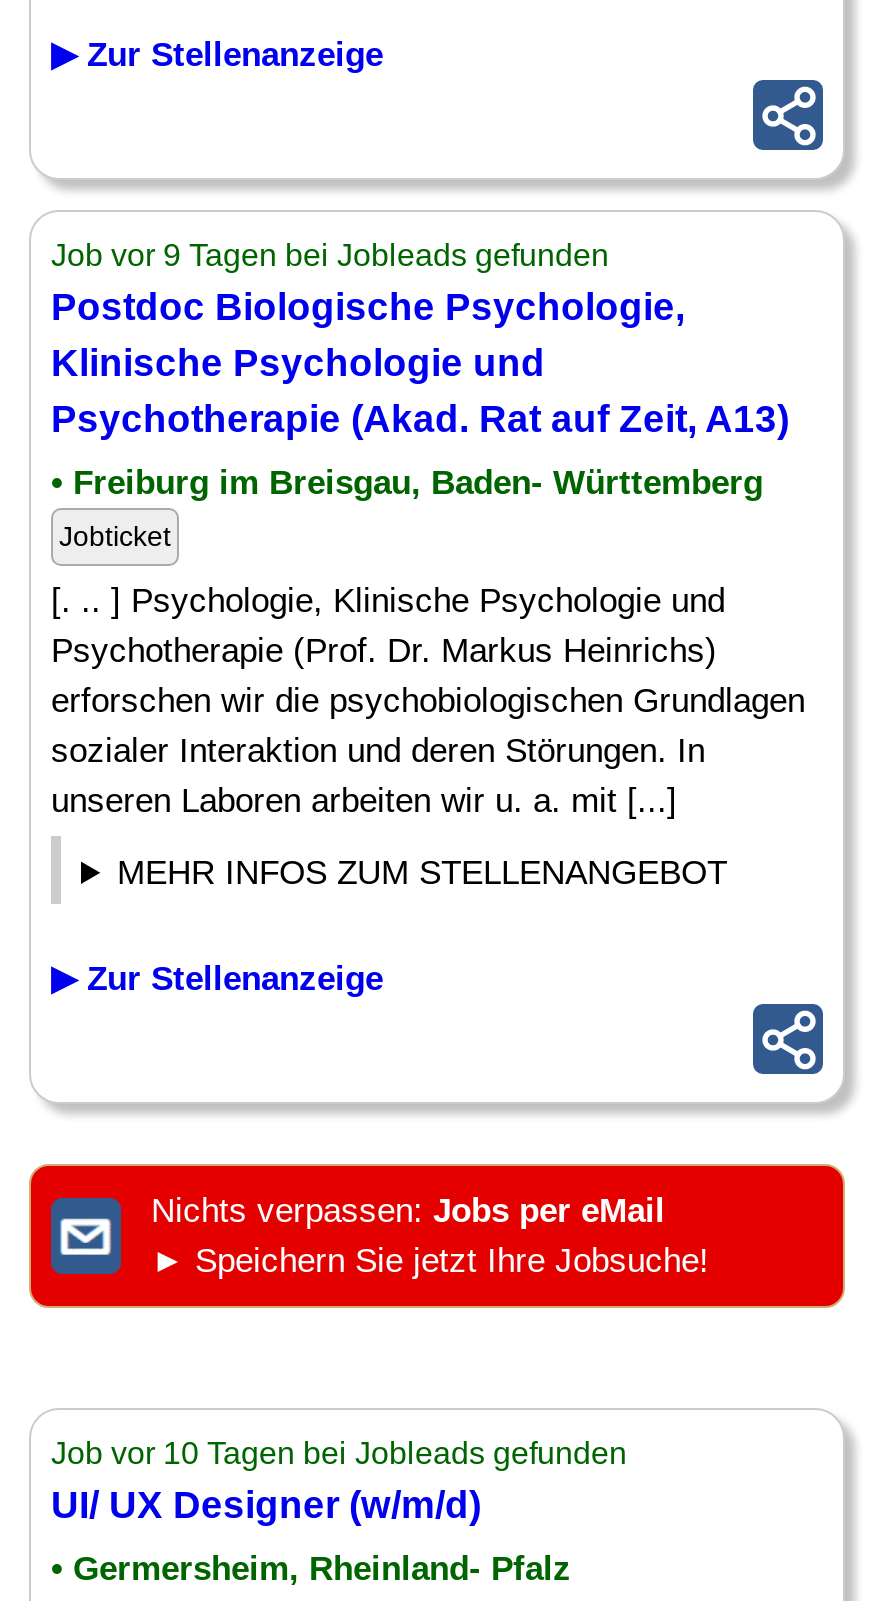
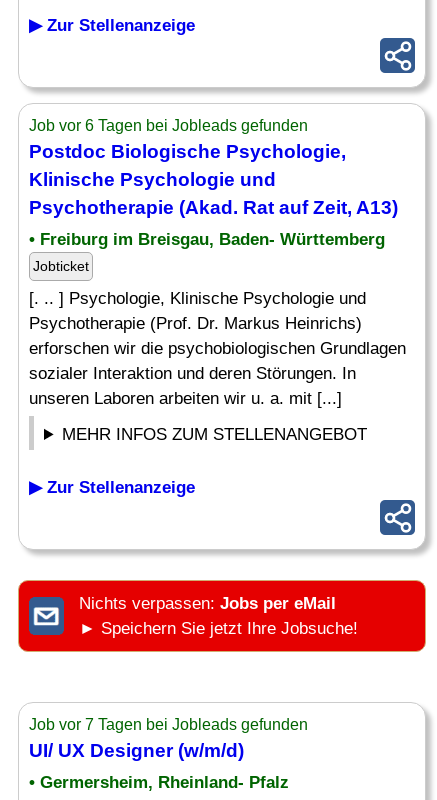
- Job vor 9 Tagen bei Jobleads gefunden
+ Job vor 6 Tagen bei Jobleads gefunden

- Job vor 10 Tagen bei Jobleads gefunden
+ Job vor 7 Tagen bei Jobleads gefunden
